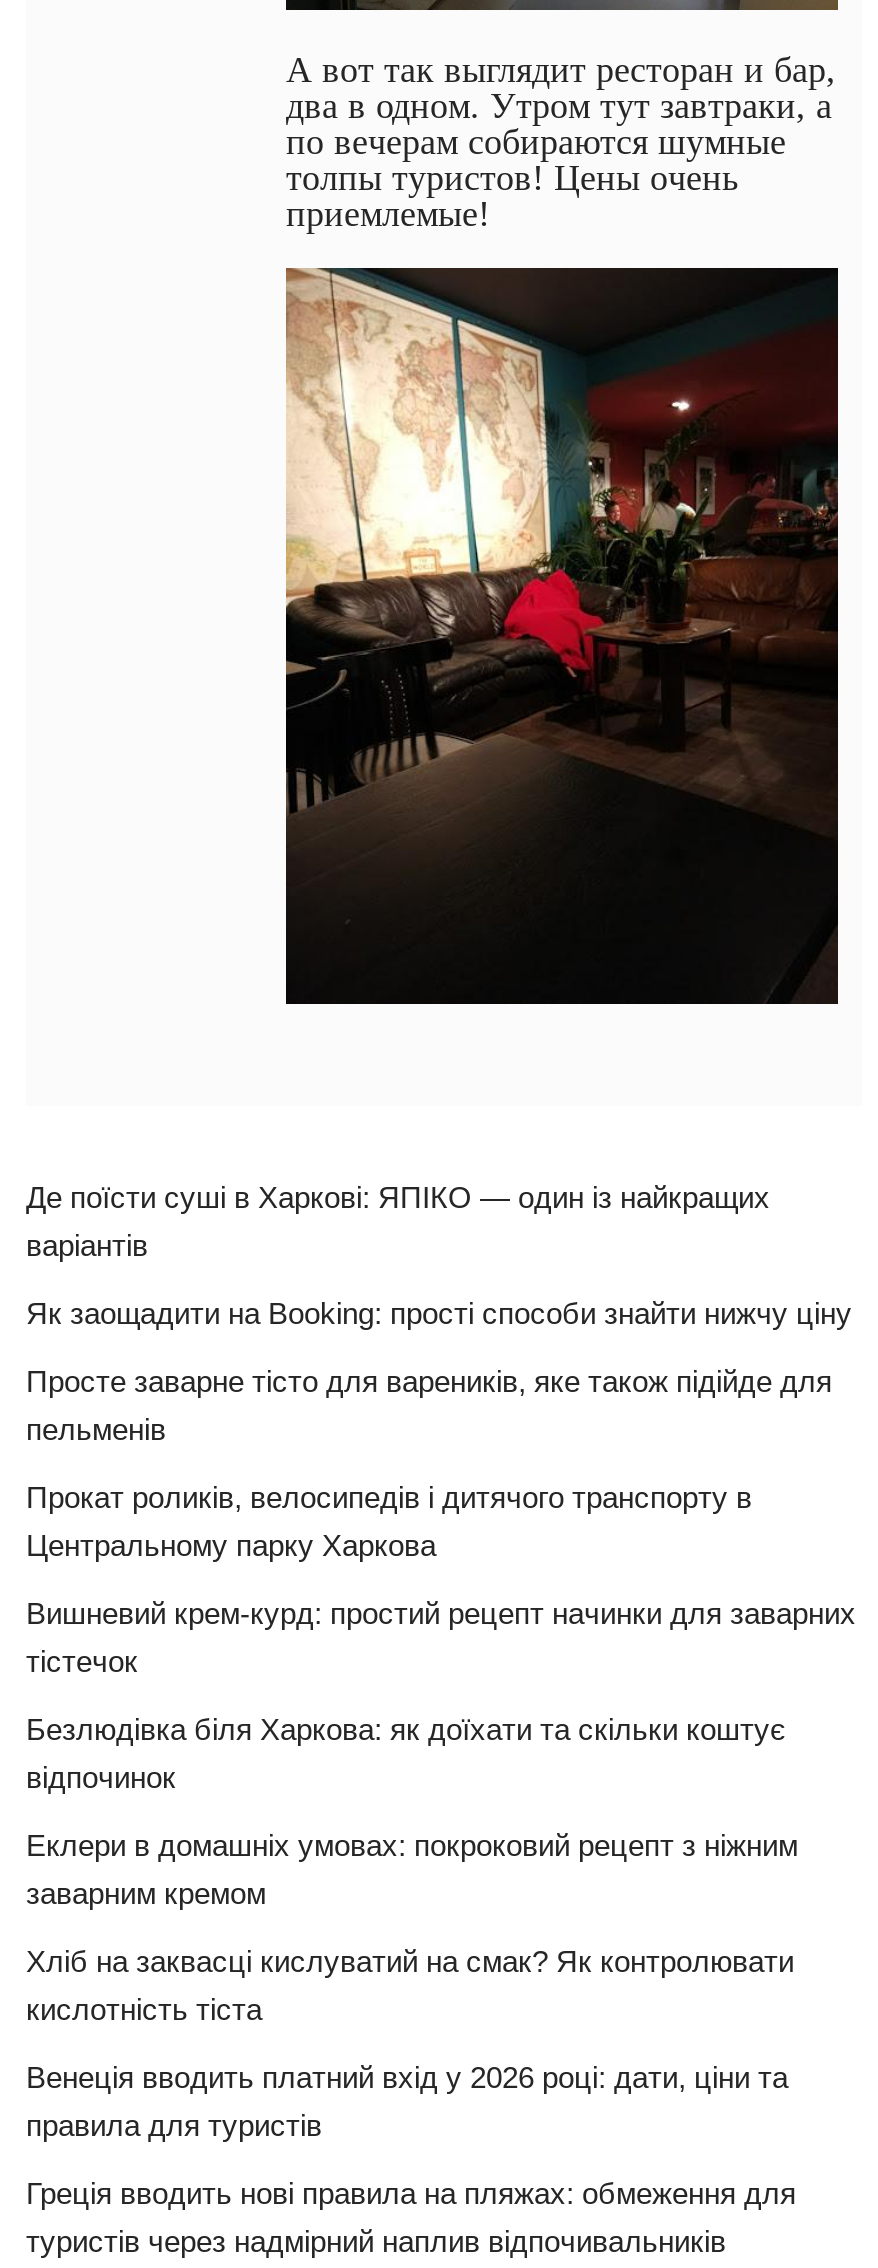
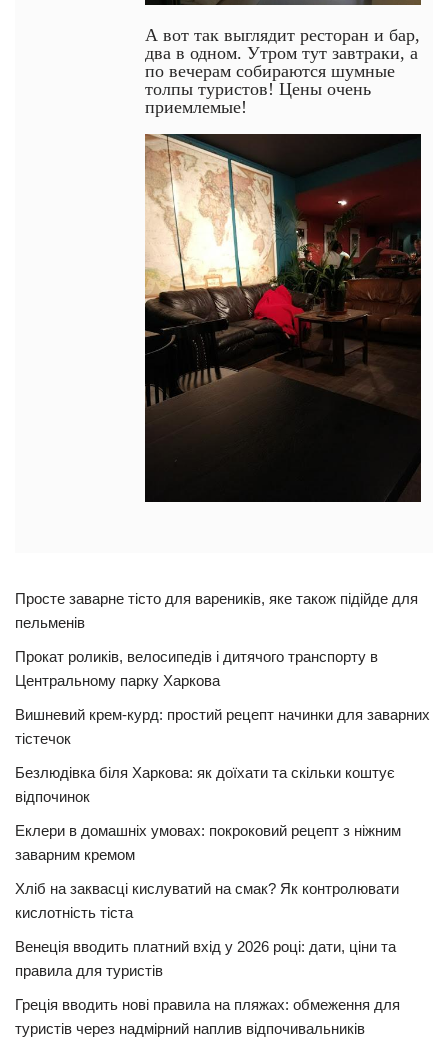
- Де поїсти суші в Харкові: ЯПІКО — один із найкращих
- варіантів
- Як заощадити на Booking: прості способи знайти нижчу ціну
